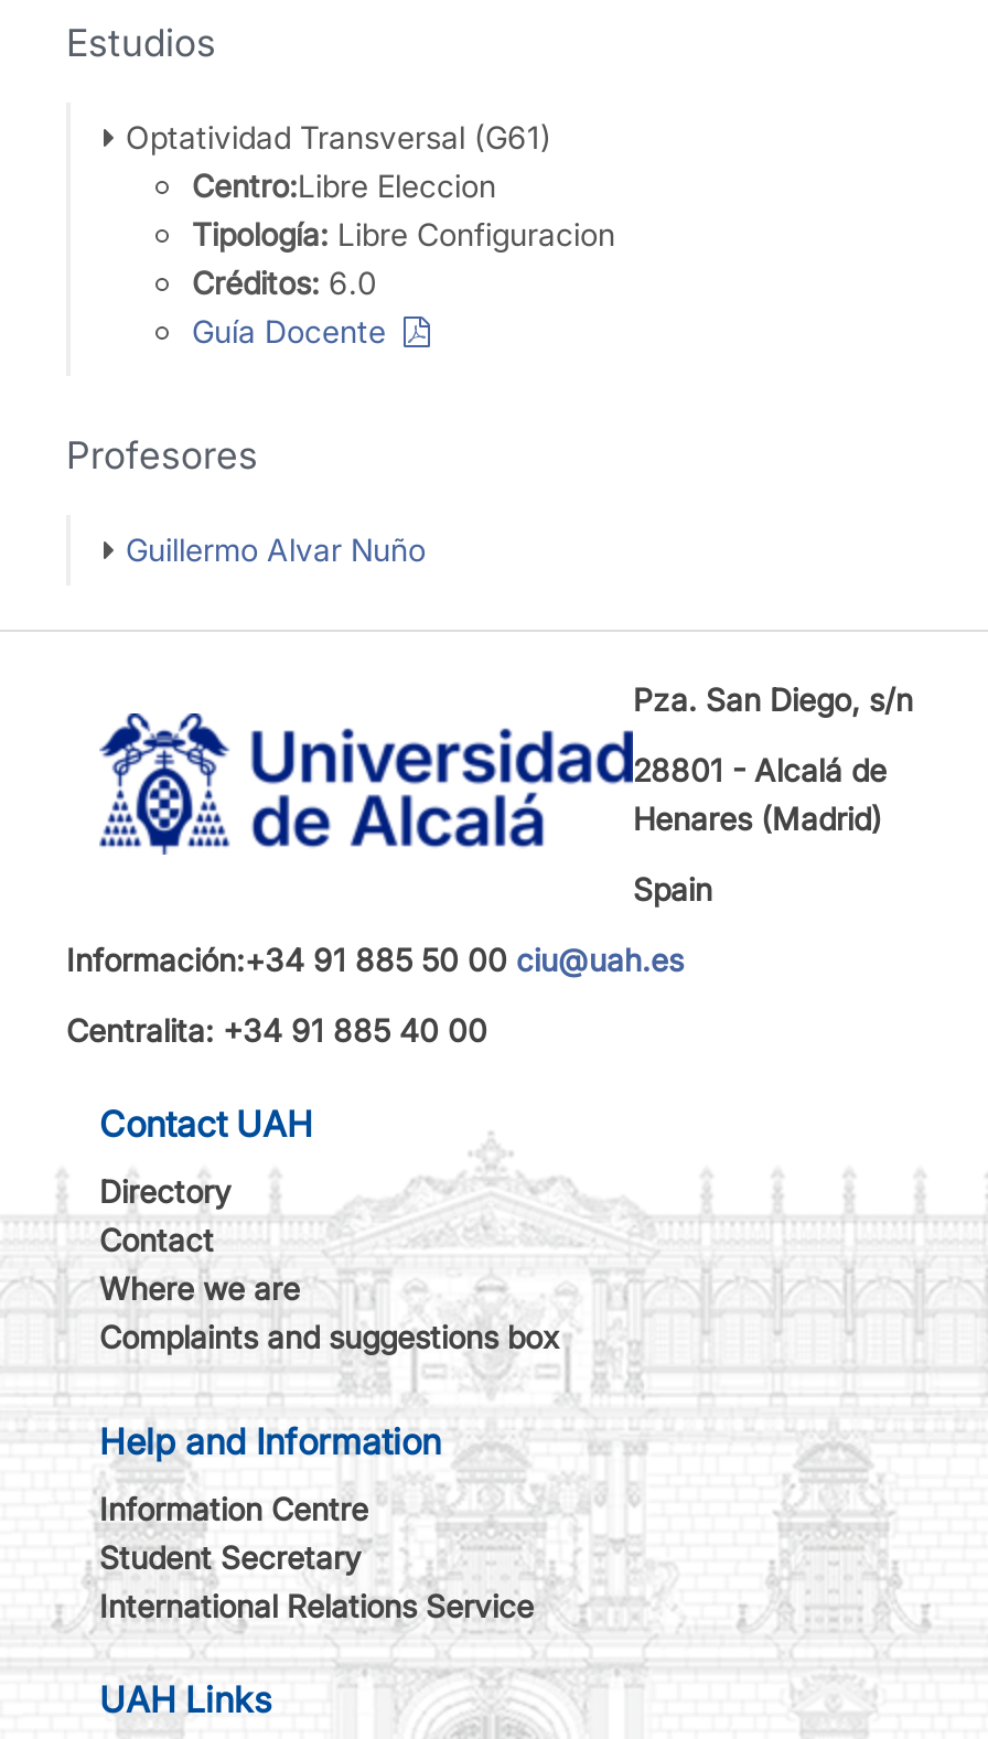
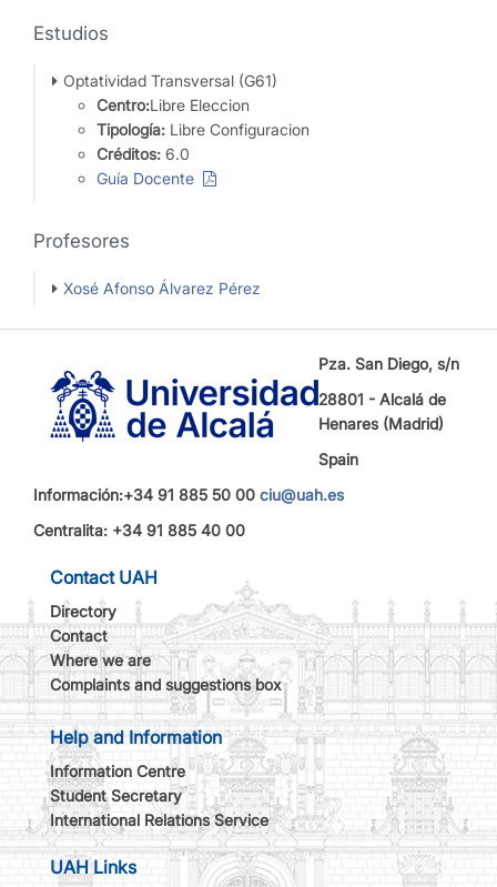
- Guillermo Alvar Nuño
+ Xosé Afonso Álvarez Pérez
